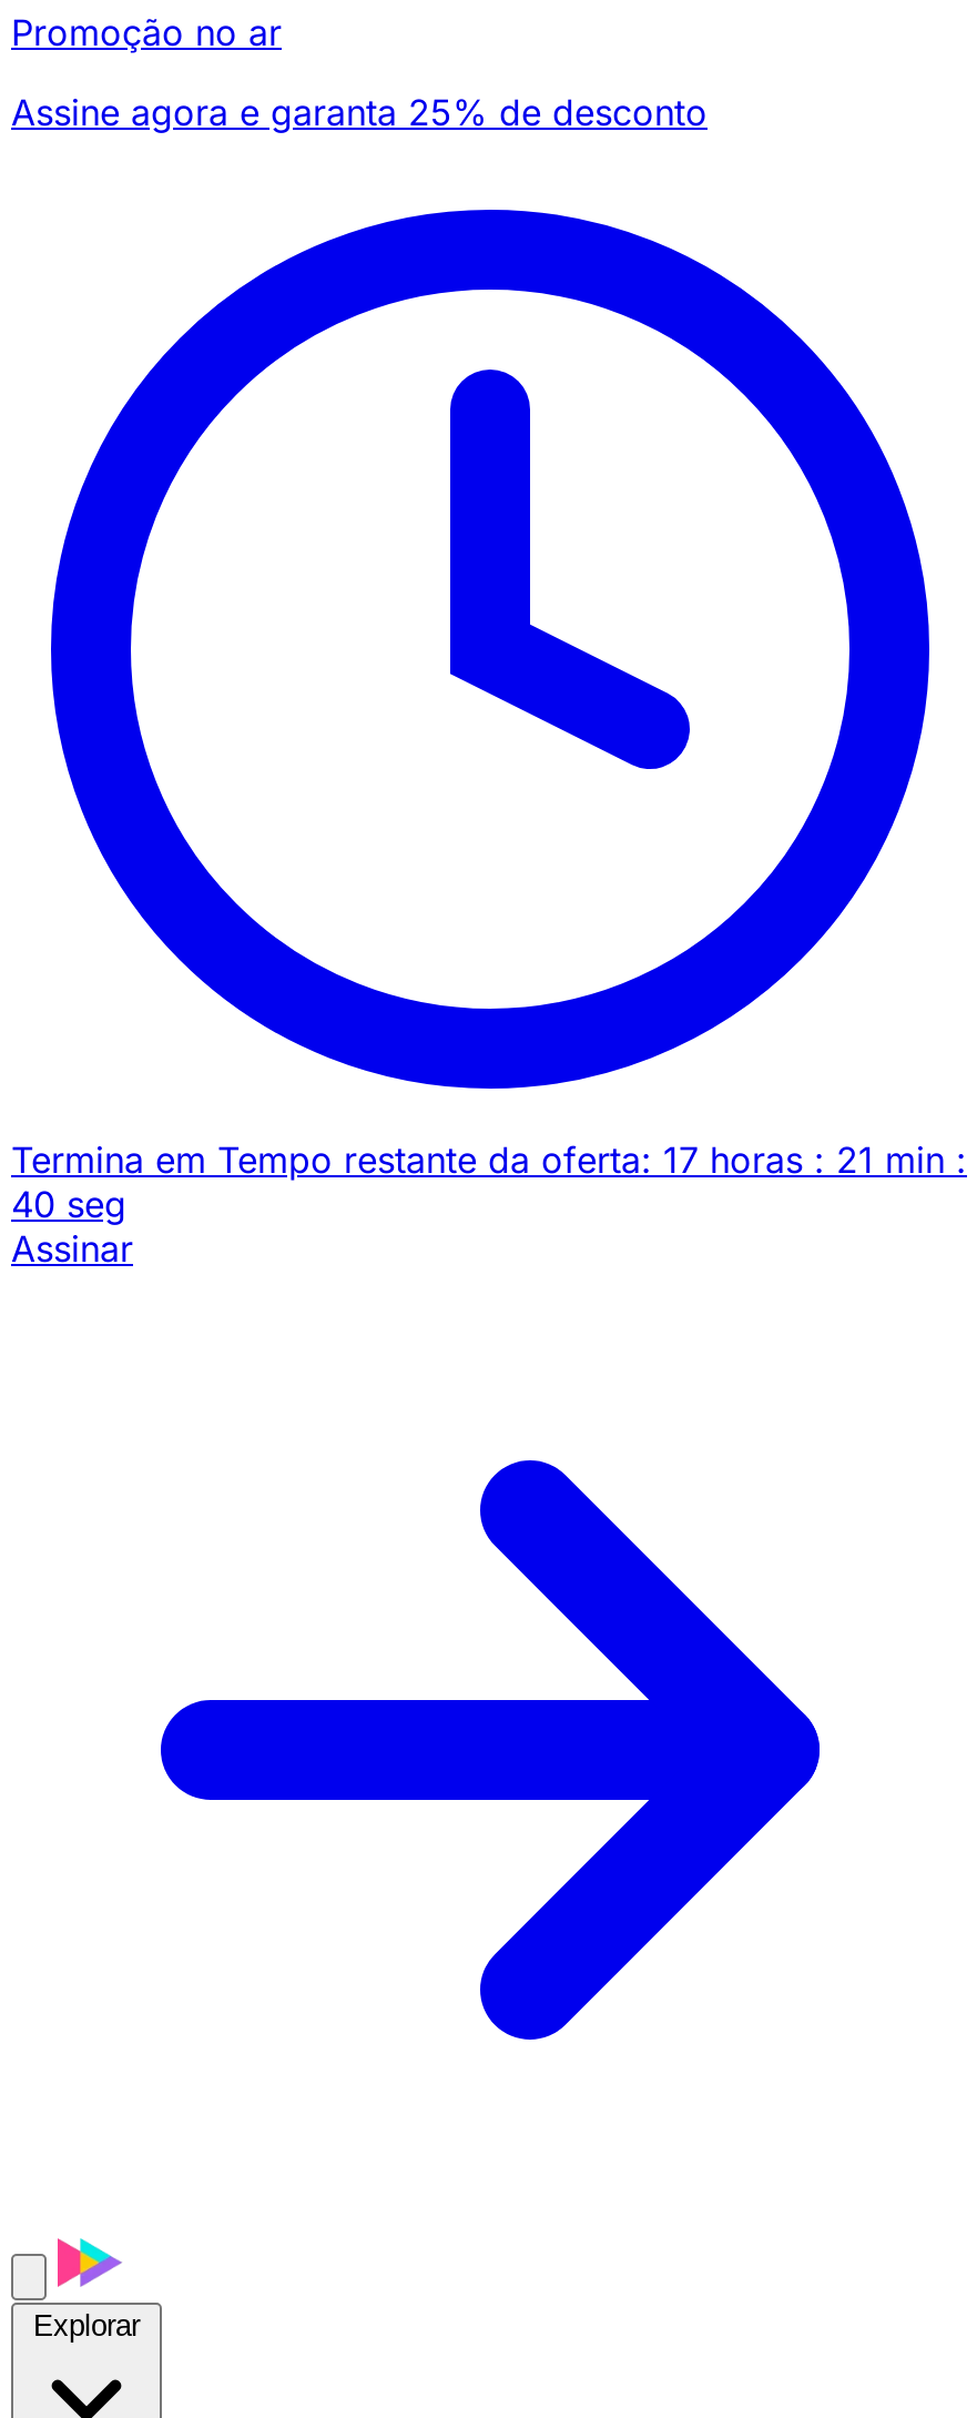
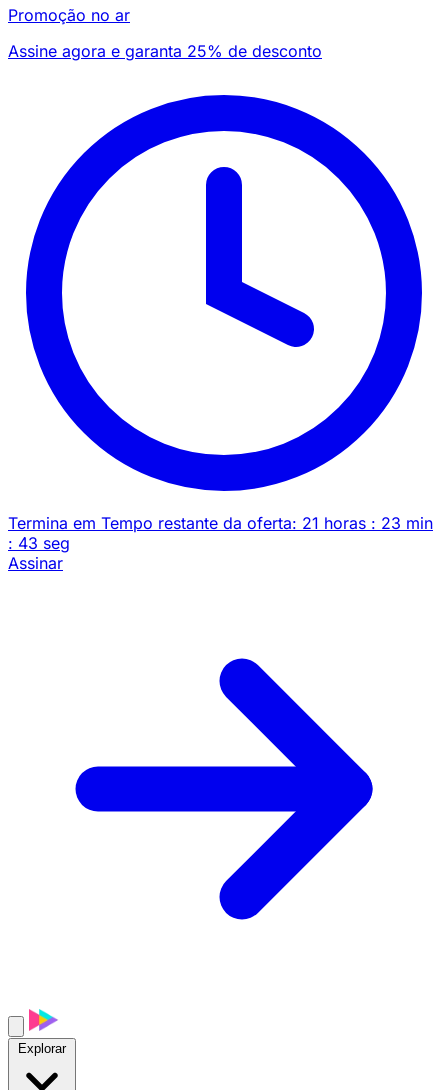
- Termina em Tempo restante da oferta: 17 horas : 21 min :
- 40 seg
+ Termina em Tempo restante da oferta: 21 horas : 23 min
+ : 43 seg
